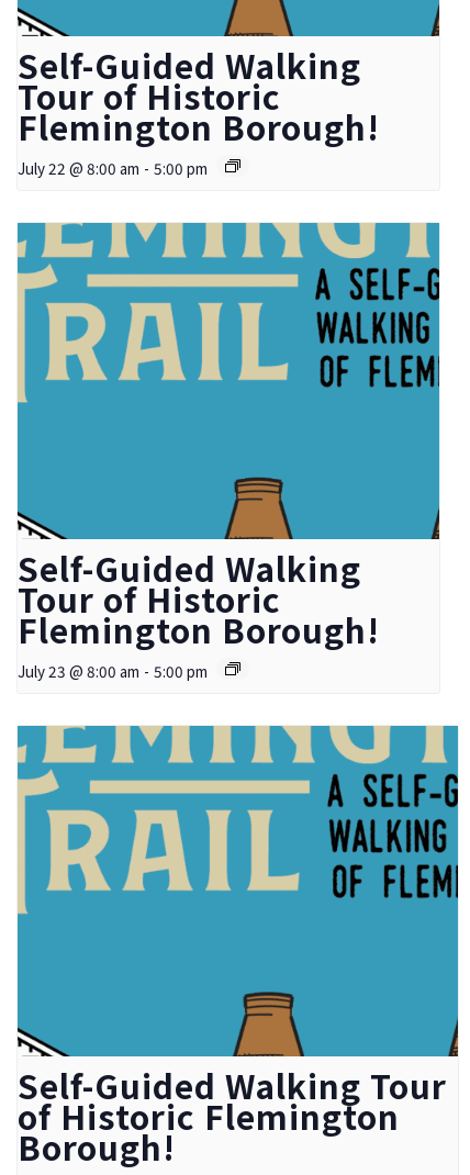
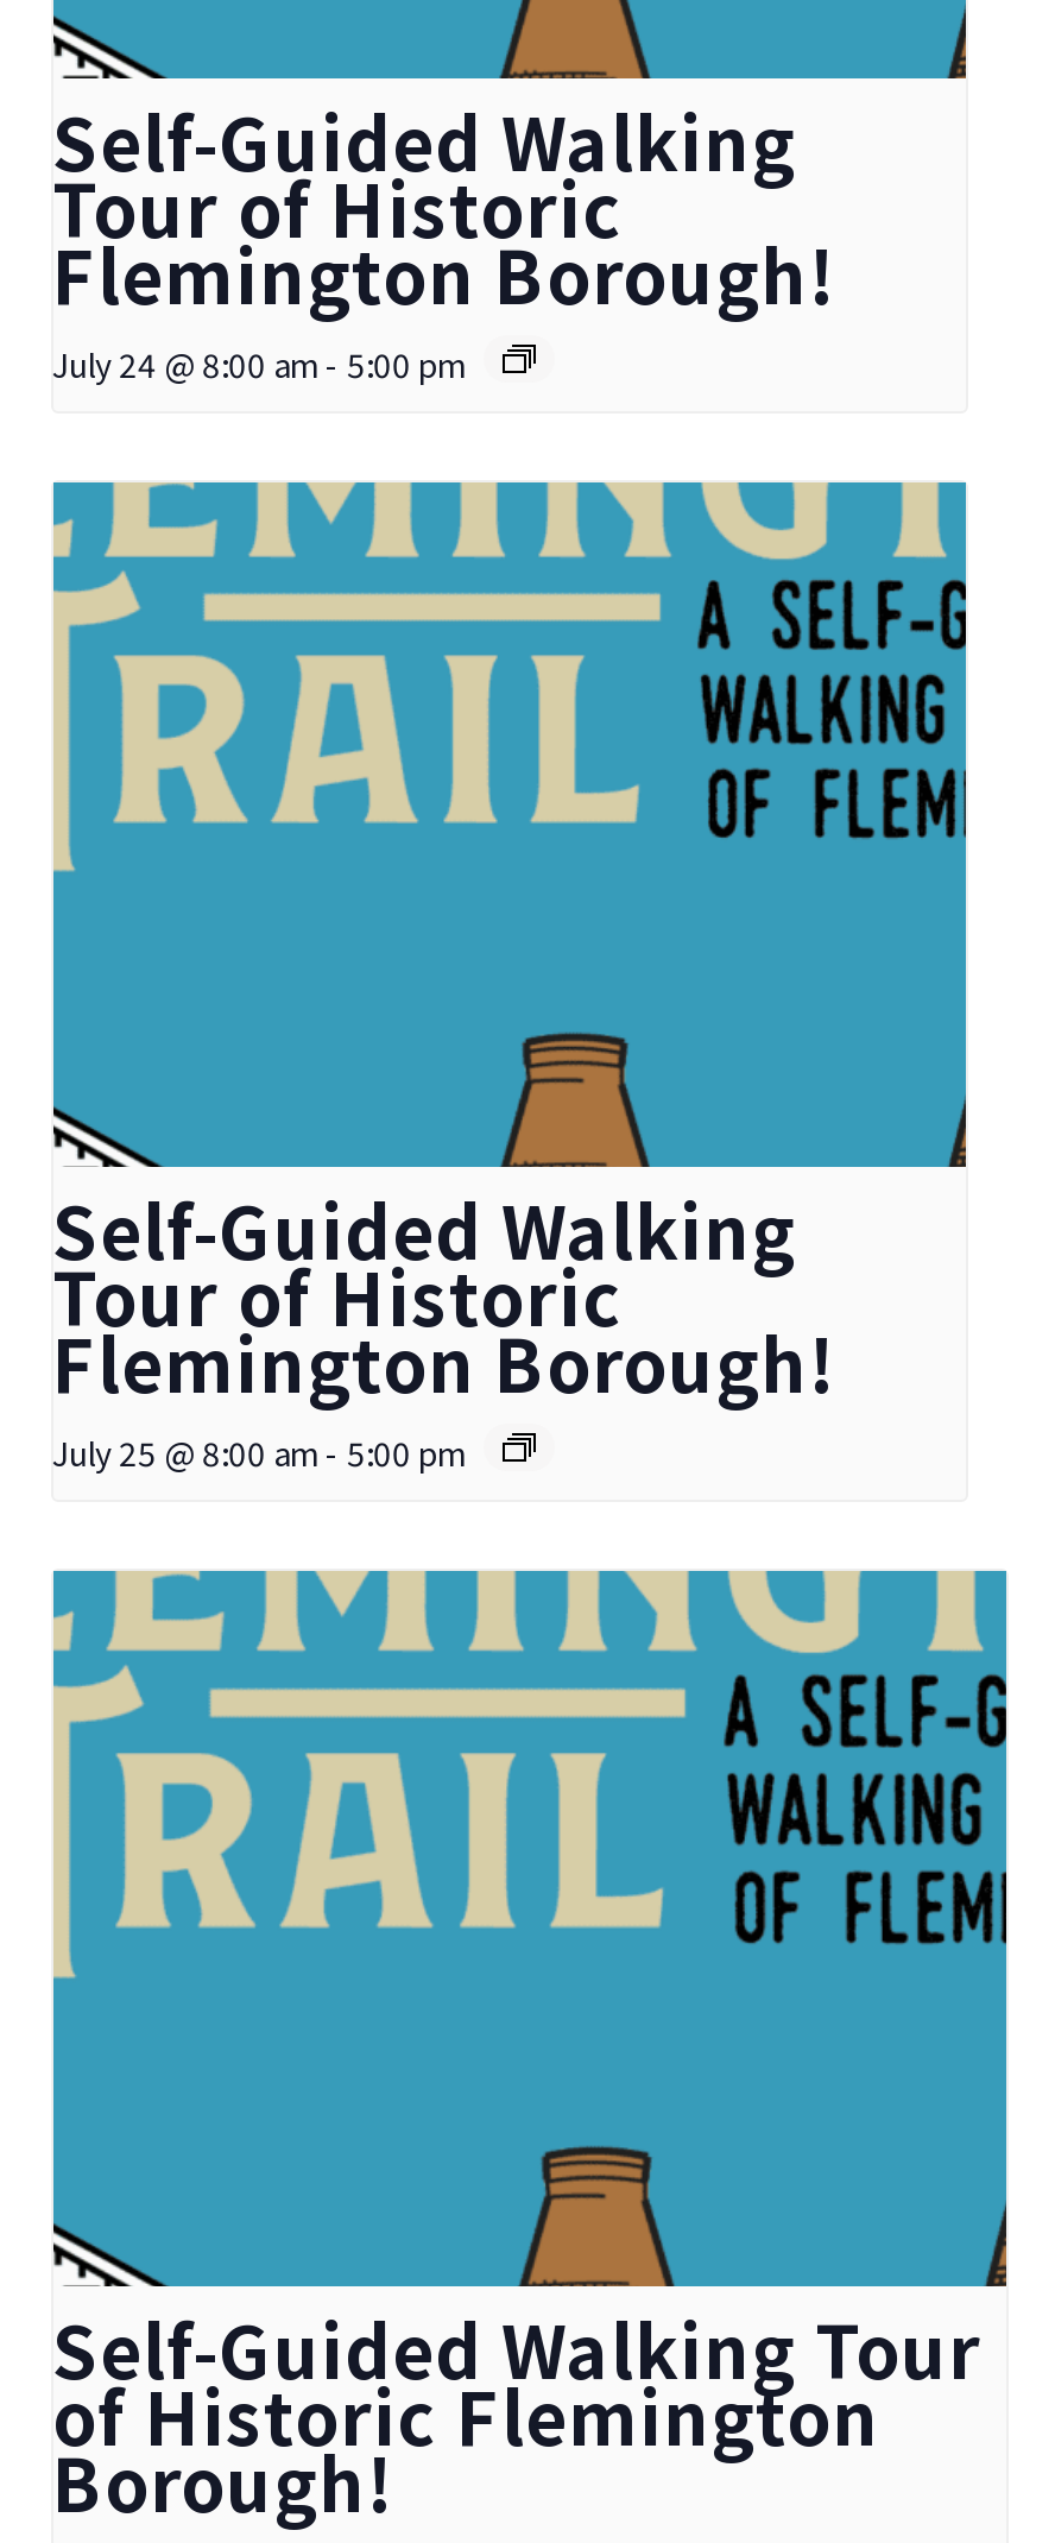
- July 22 @ 8:00 am - 5:00 pm
+ July 24 @ 8:00 am - 5:00 pm

- July 23 @ 8:00 am - 5:00 pm
+ July 25 @ 8:00 am - 5:00 pm
